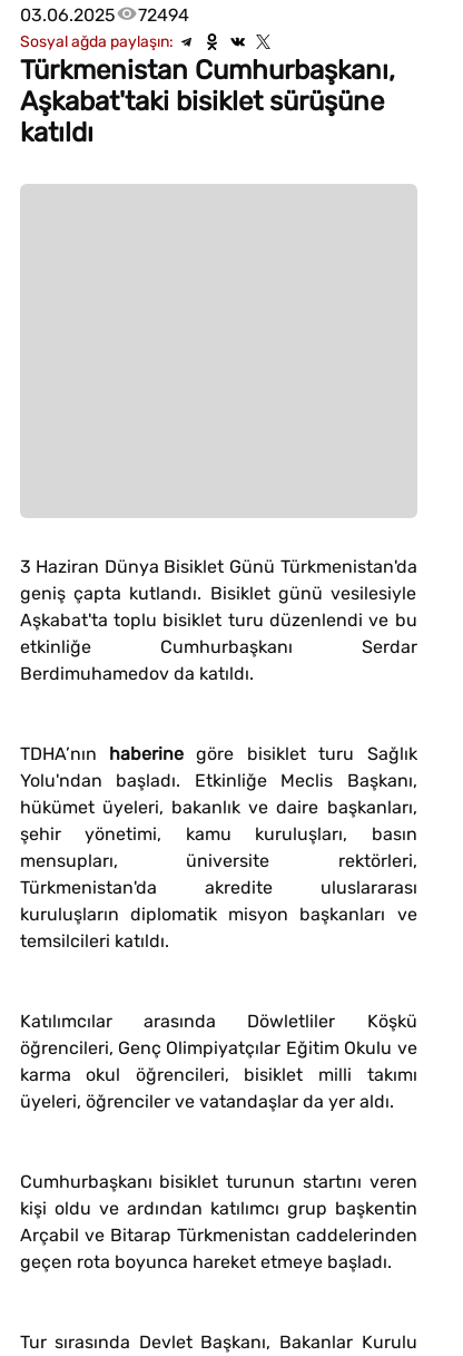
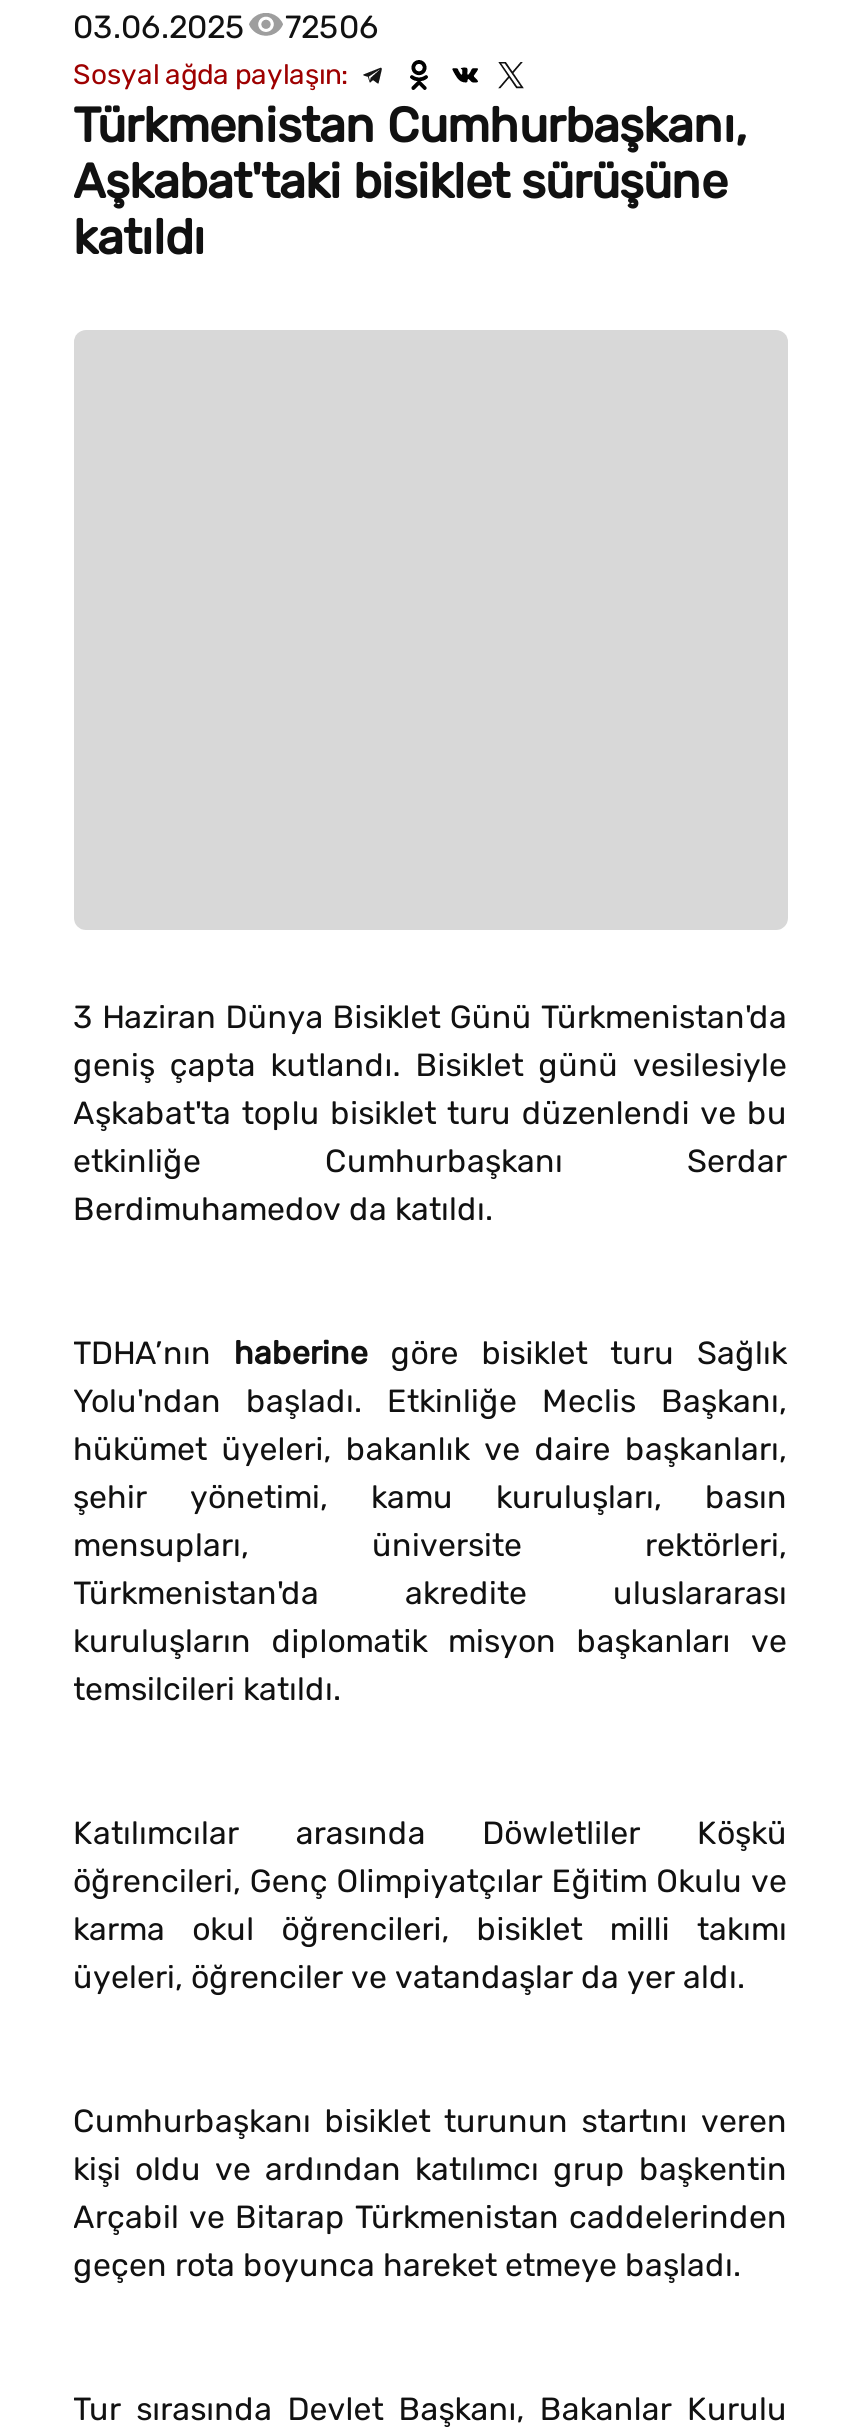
- 03.06.2025 72494
+ 03.06.2025 72506
